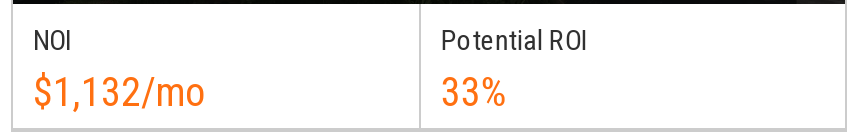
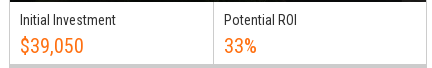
- NOI
- $1,132/mo
+ Initial Investment
+ $39,050
